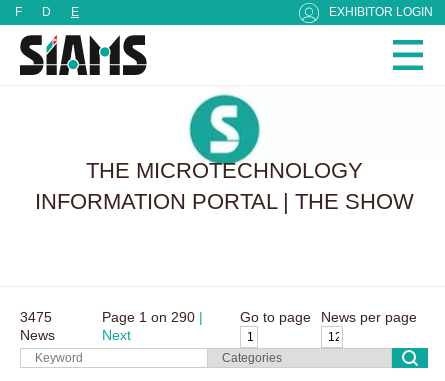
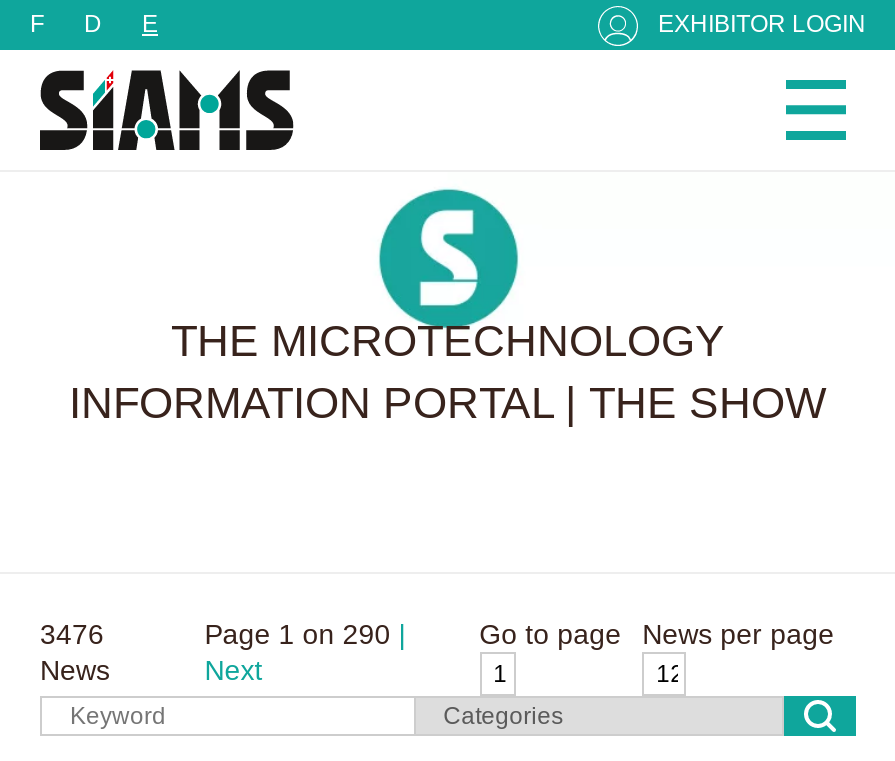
- 3475
+ 3476
